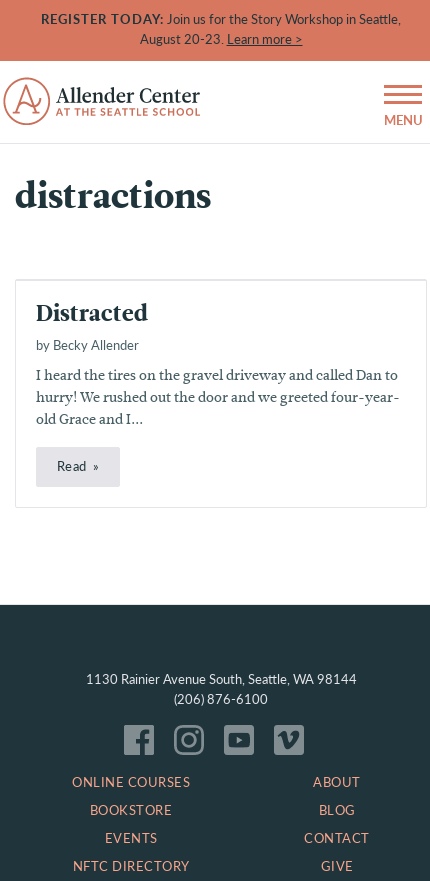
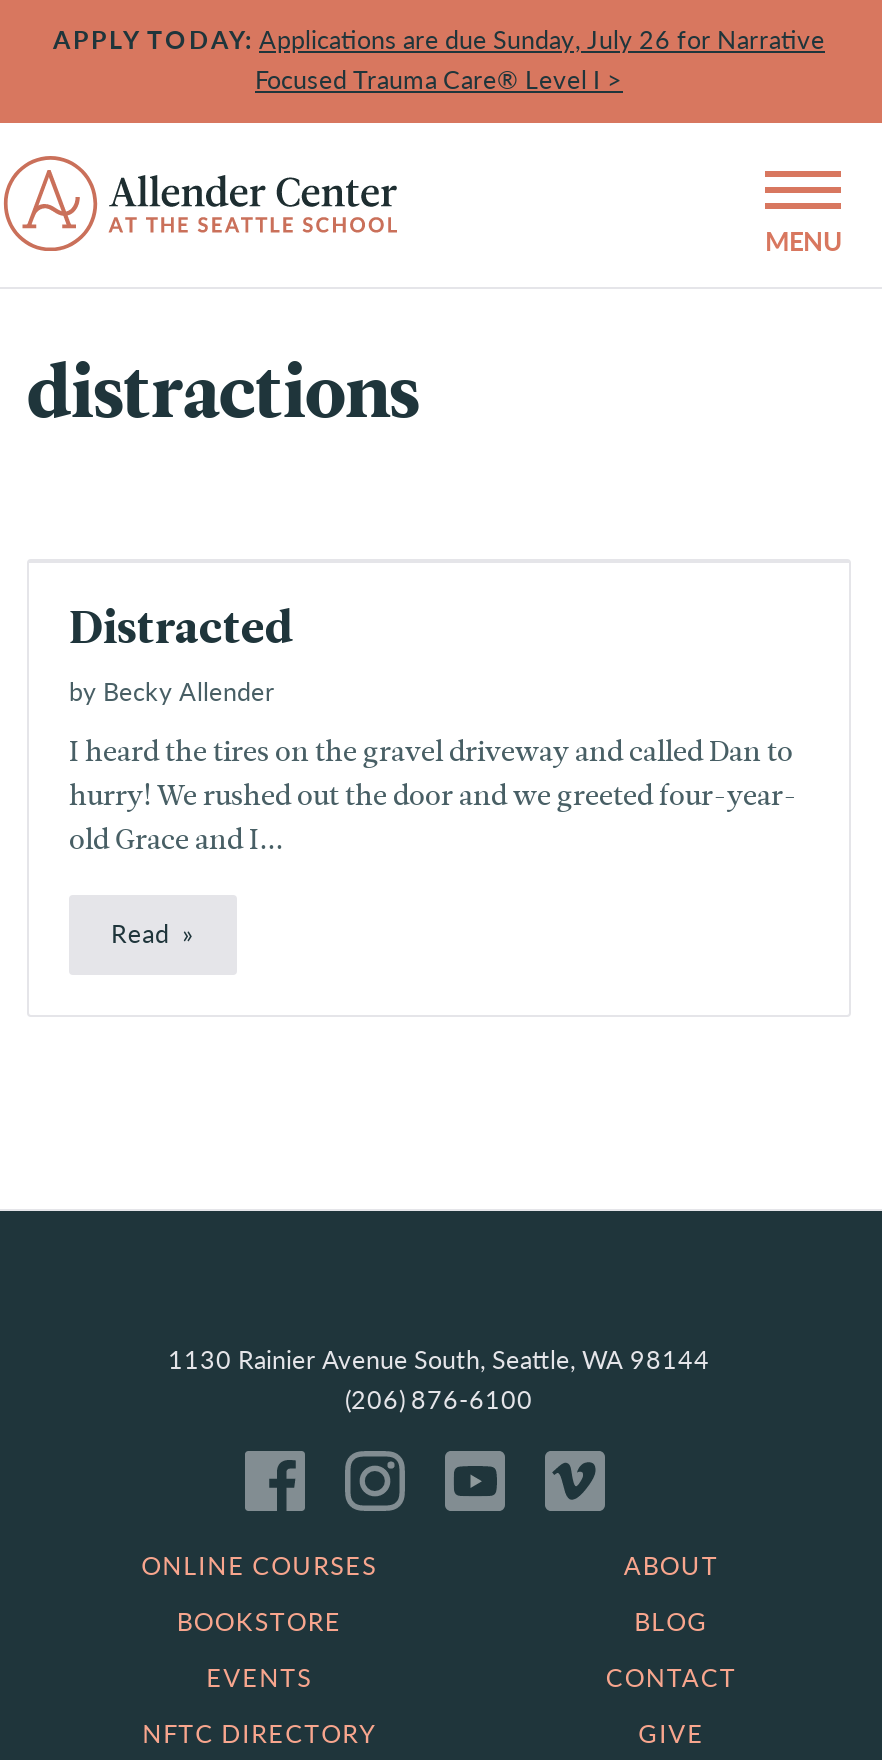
- REGISTER TODAY: Join us for the Story Workshop in Seattle,
- August 20-23. Learn more >
+ APPLY TODAY: Applications are due Sunday, July 26 for Narrative
+ Focused Trauma Care® Level I >
